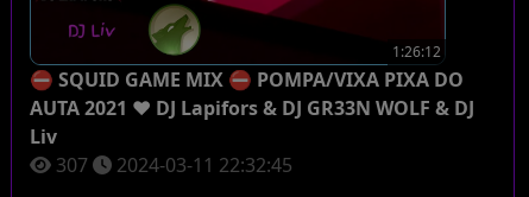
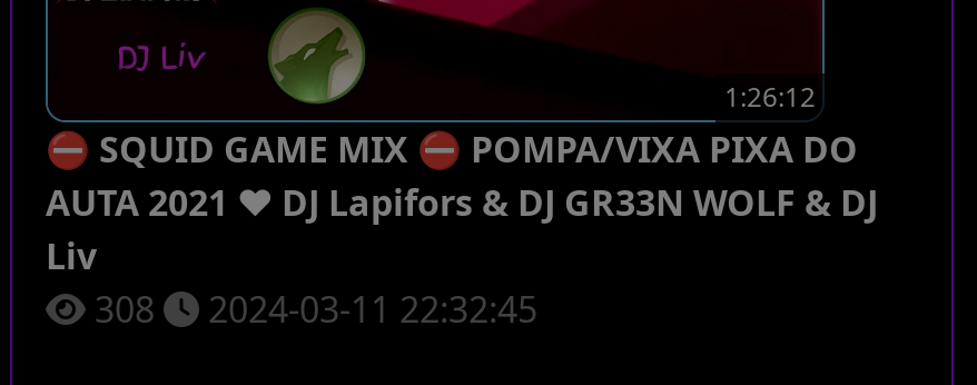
- 307 2024-03-11 22:32:45
+ 308 2024-03-11 22:32:45
